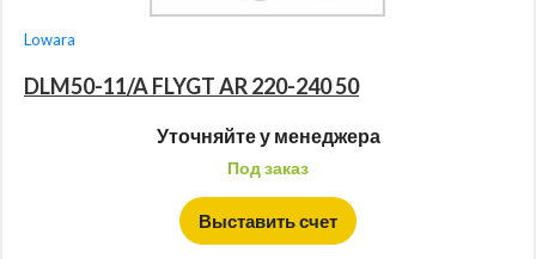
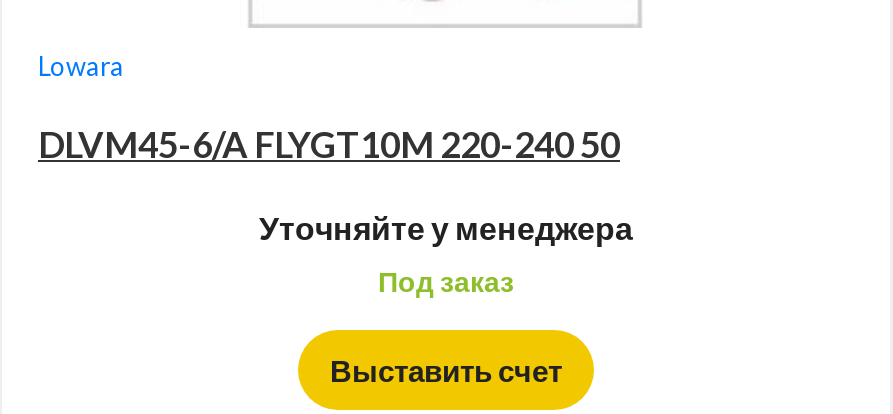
- DLM50-11/A FLYGT AR 220-240 50
+ DLVM45-6/A FLYGT10M 220-240 50
